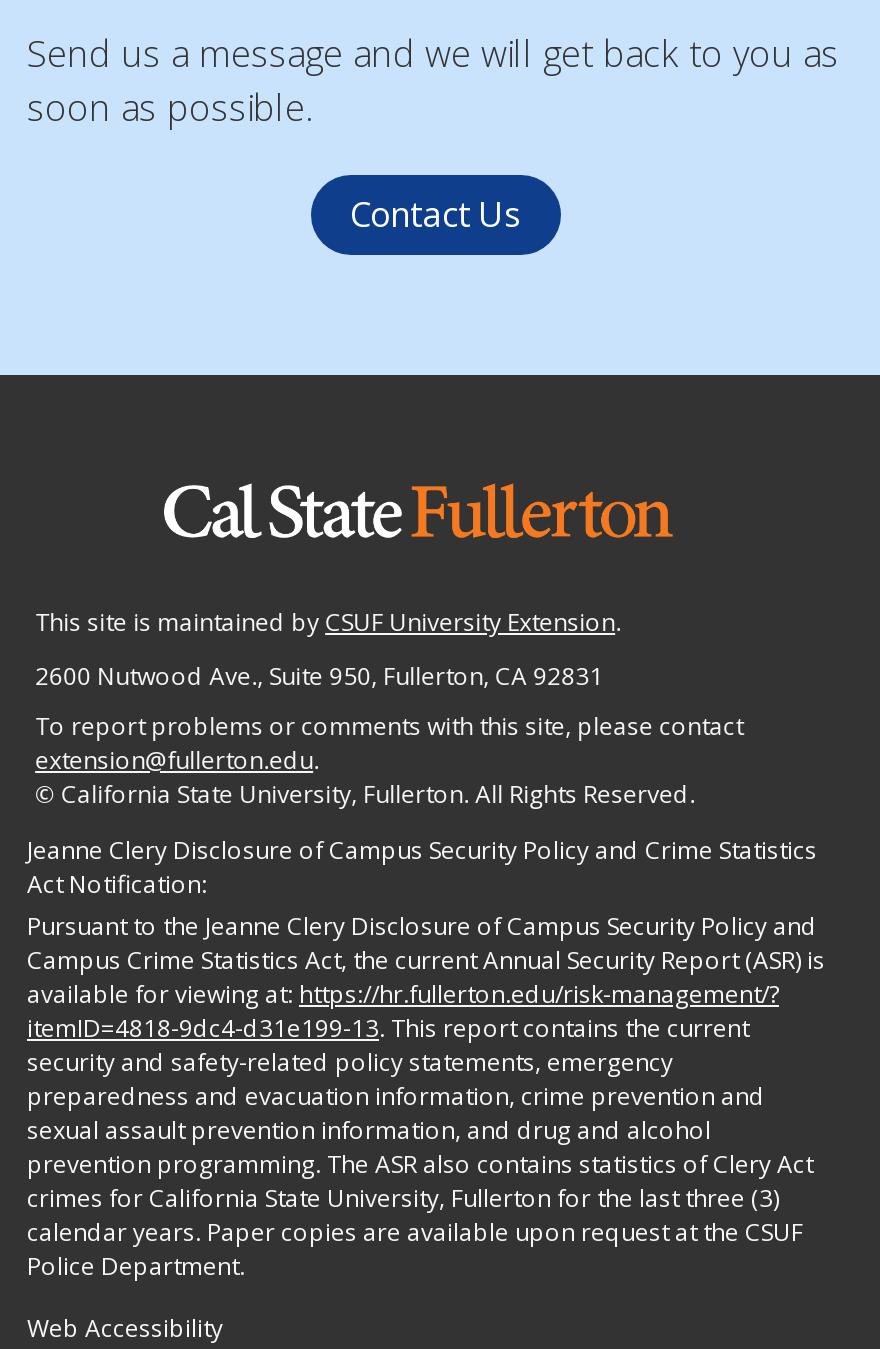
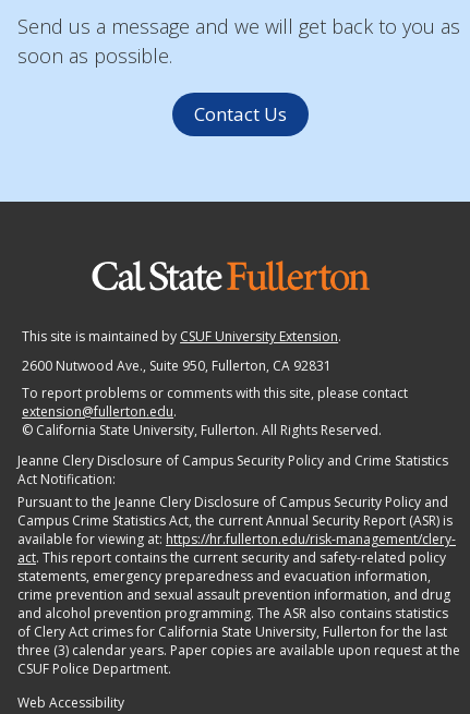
- available for viewing at: https://hr.fullerton.edu/risk-management/?
- itemID=4818-9dc4-d31e199-13. This report contains the current
- security and safety-related policy statements, emergency
- preparedness and evacuation information, crime prevention and
- sexual assault prevention information, and drug and alcohol
- prevention programming. The ASR also contains statistics of Clery Act
- crimes for California State University, Fullerton for the last three (3)
- calendar years. Paper copies are available upon request at the CSUF
- Police Department.
+ available for viewing at: https://hr.fullerton.edu/risk-management/clery-
+ act. This report contains the current security and safety-related policy
+ statements, emergency preparedness and evacuation information,
+ crime prevention and sexual assault prevention information, and drug
+ and alcohol prevention programming. The ASR also contains statistics
+ of Clery Act crimes for California State University, Fullerton for the last
+ three (3) calendar years. Paper copies are available upon request at the
+ CSUF Police Department.
